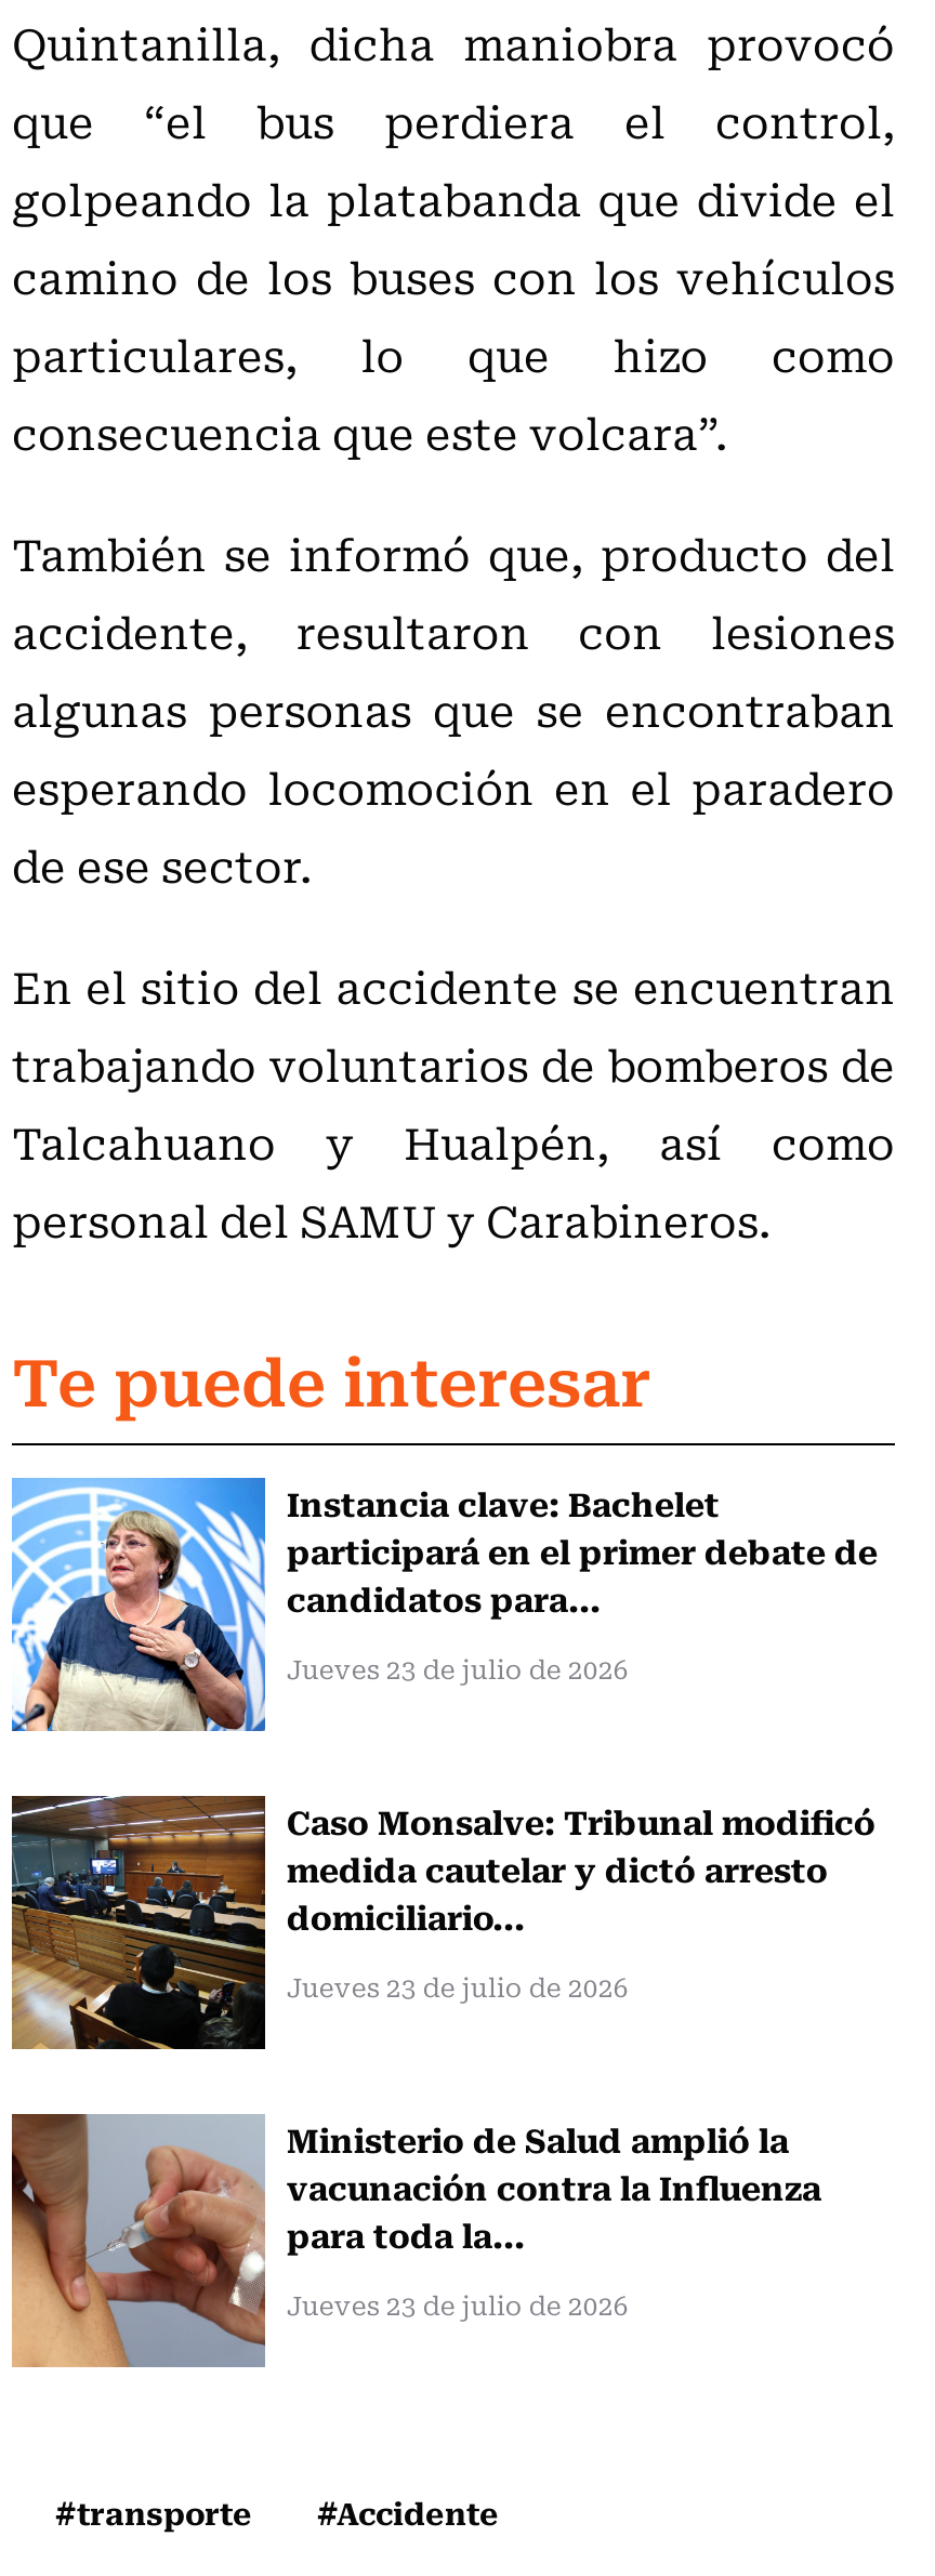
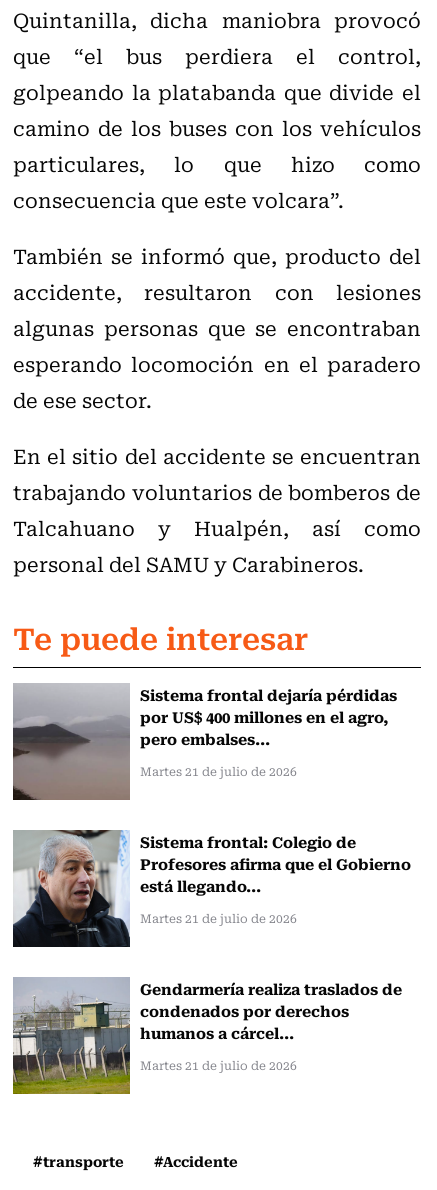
- [image]
- Instancia clave: Bachelet
- participará en el primer debate de
- candidatos para...
+ [image]
+ Sistema frontal dejaría pérdidas
+ por US$ 400 millones en el agro,
+ pero embalses...

- Jueves 23 de julio de 2026
+ Martes 21 de julio de 2026

- [image]
- Caso Monsalve: Tribunal modificó
- medida cautelar y dictó arresto
- domiciliario...
+ [image]
+ Sistema frontal: Colegio de
+ Profesores afirma que el Gobierno
+ está llegando...

- Jueves 23 de julio de 2026
+ Martes 21 de julio de 2026

- [image]
- Ministerio de Salud amplió la
- vacunación contra la Influenza
- para toda la...
+ [image]
+ Gendarmería realiza traslados de
+ condenados por derechos
+ humanos a cárcel...

- Jueves 23 de julio de 2026
+ Martes 21 de julio de 2026
